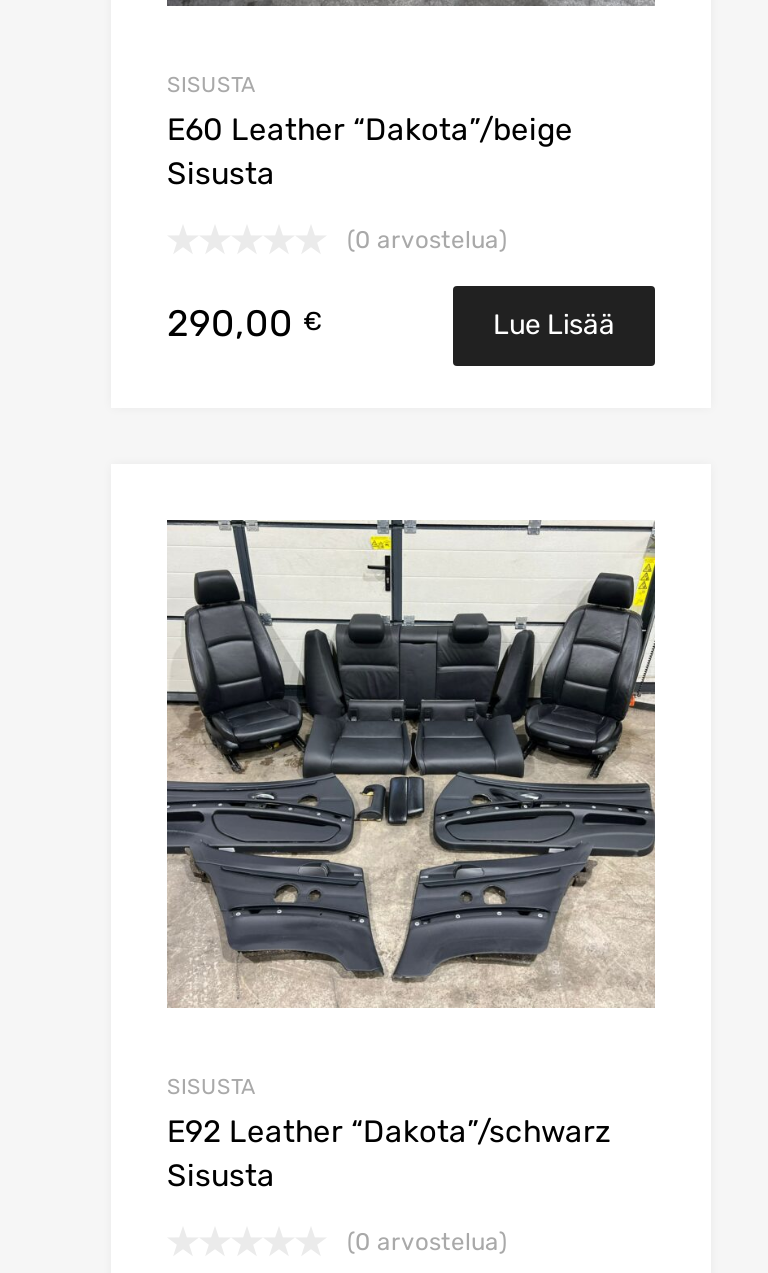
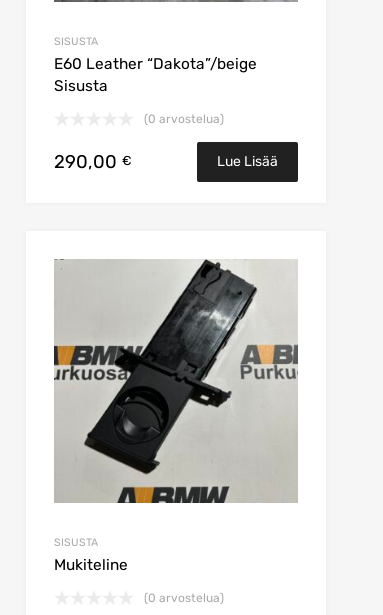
- [image]
+ [image]

- E92 Leather “Dakota”/schwarz
- Sisusta
+ Mukiteline
